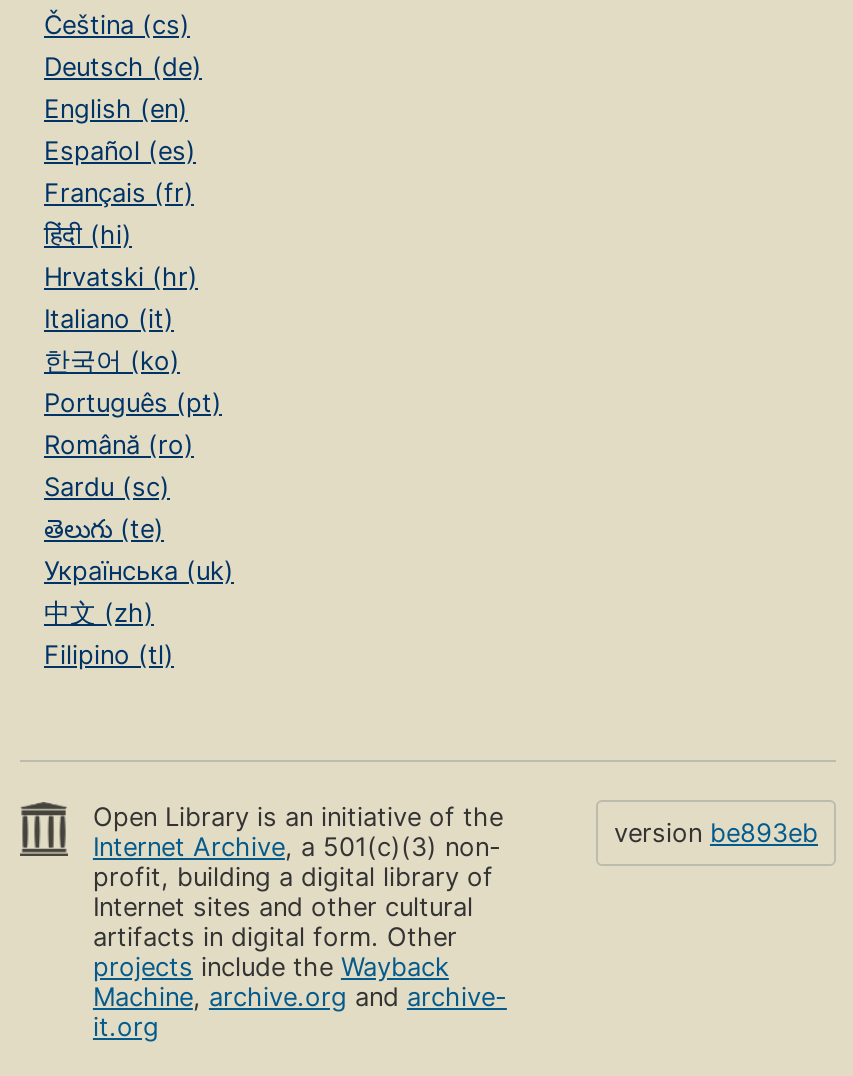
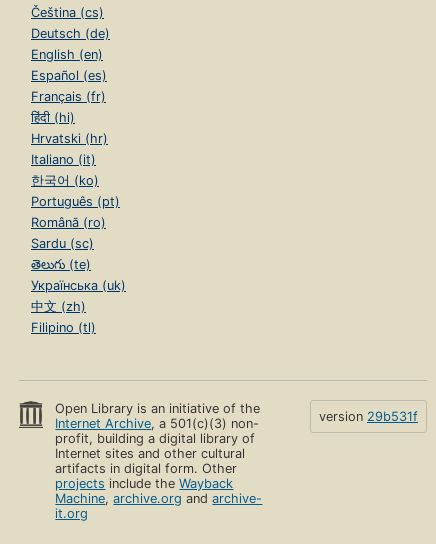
- version be893eb
+ version 29b531f
